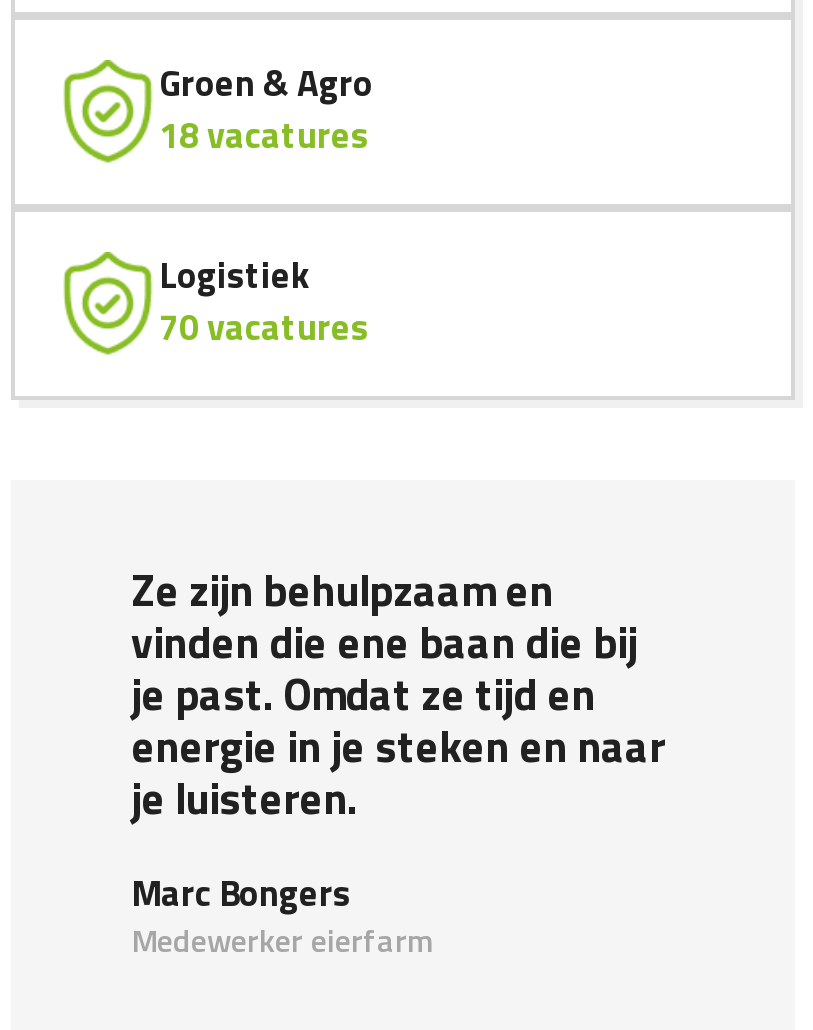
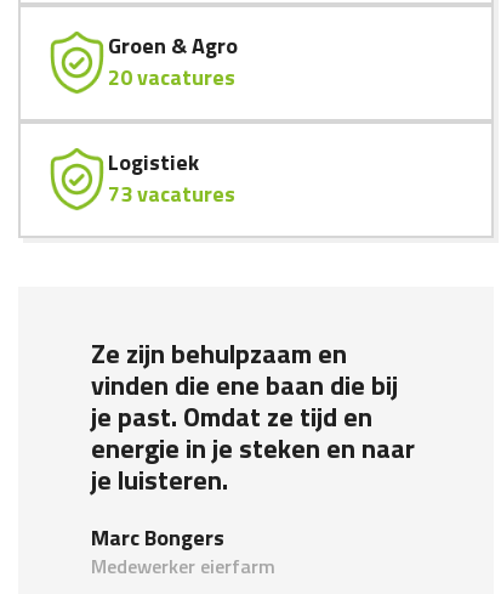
- 18 vacatures
+ 20 vacatures

- 70 vacatures
+ 73 vacatures
